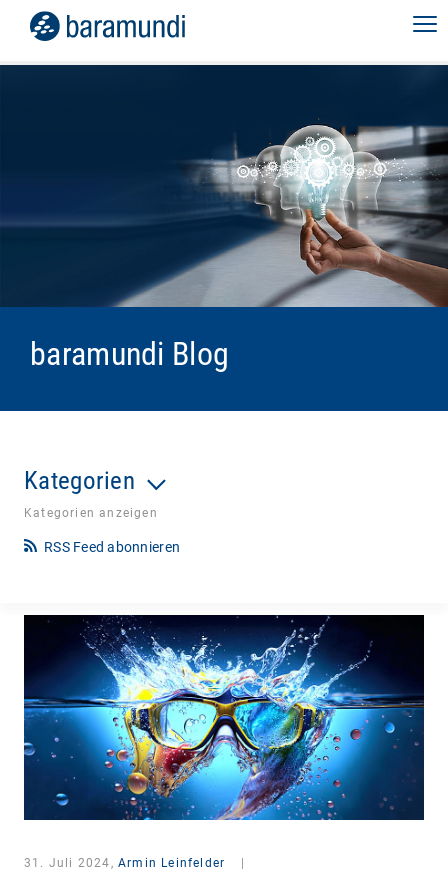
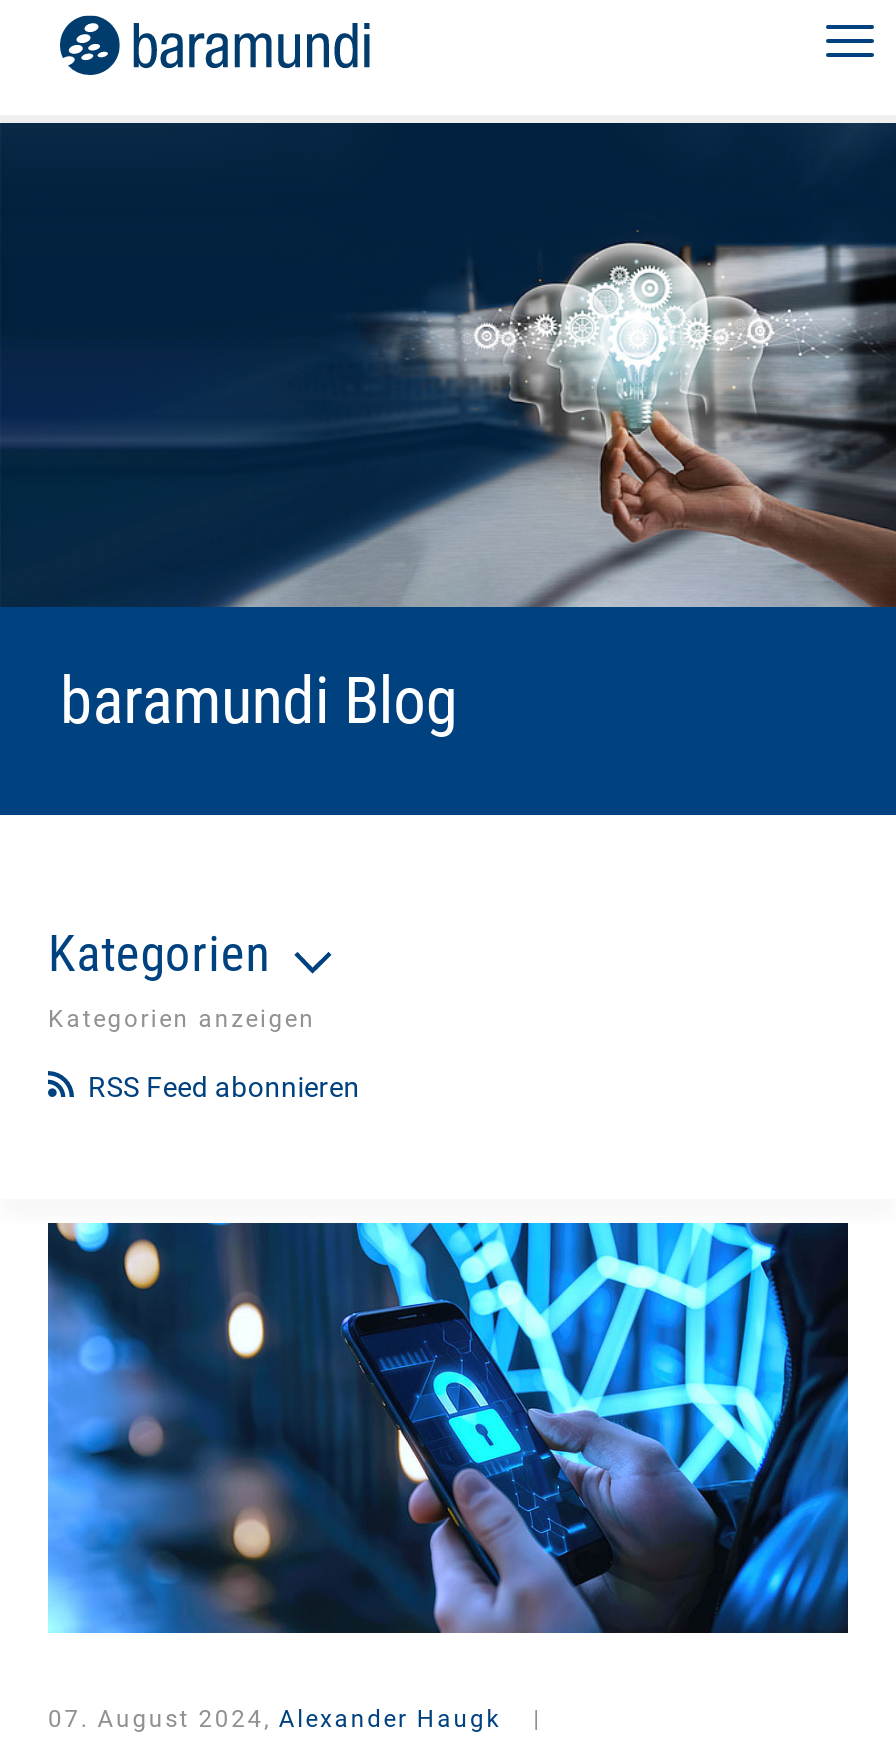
- [image]
- 31. Juli 2024, Armin Leinfelder
+ [image]
+ 07. August 2024, Alexander Haugk
